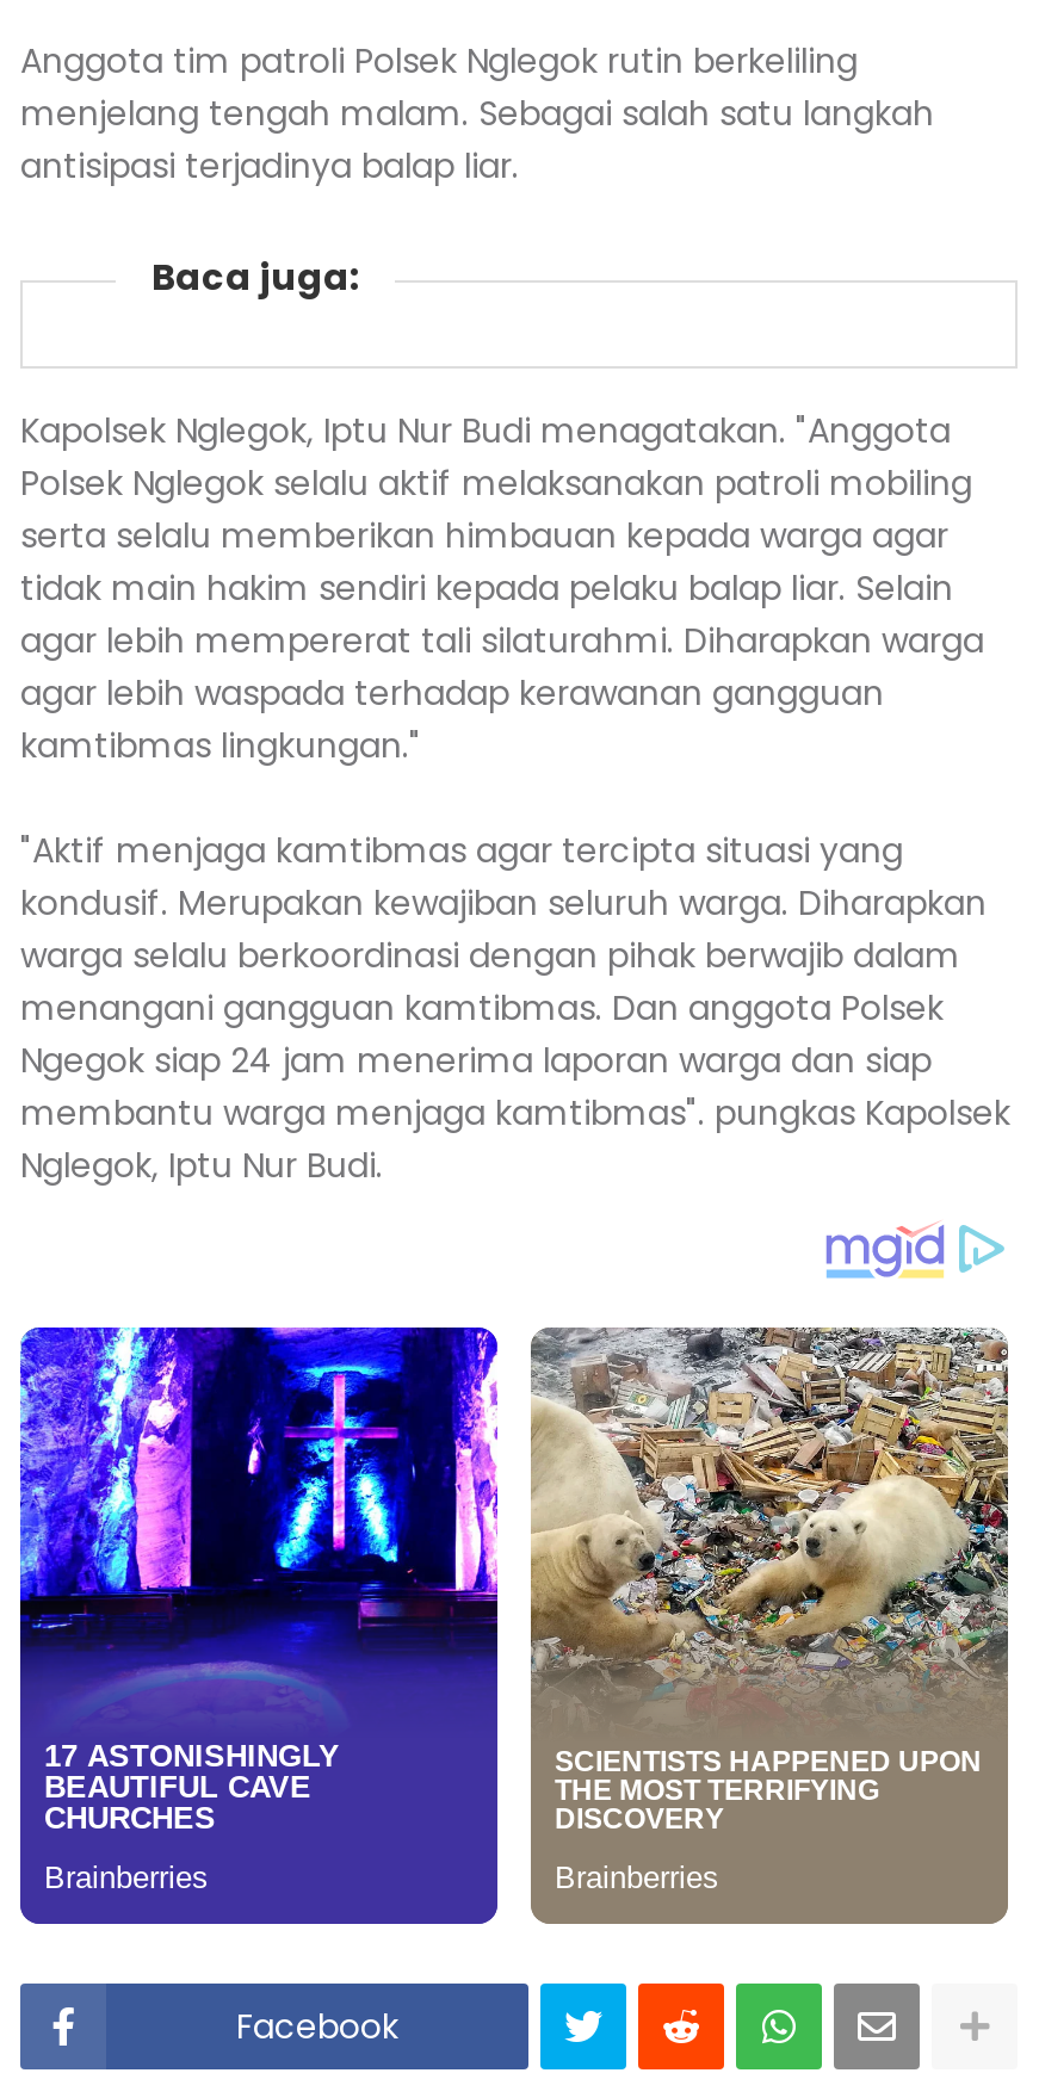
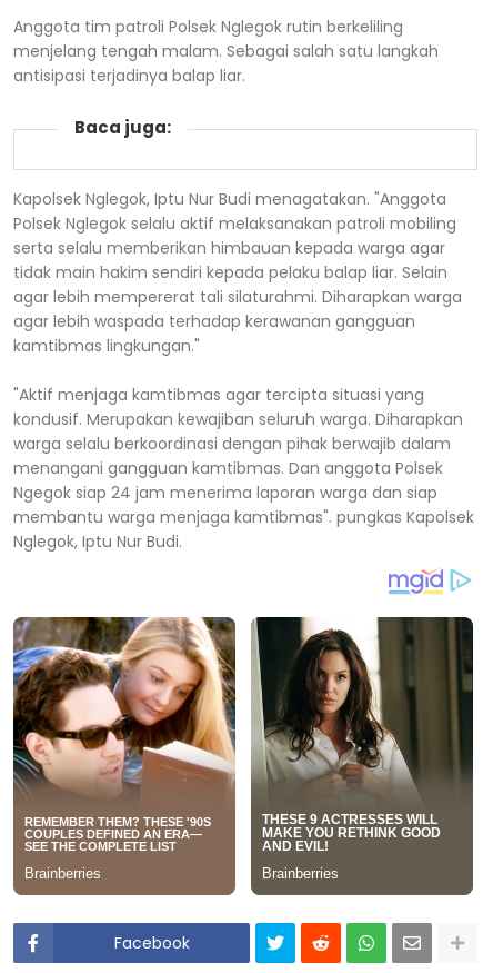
- [image]
+ [image]

- [image]
+ [image]
